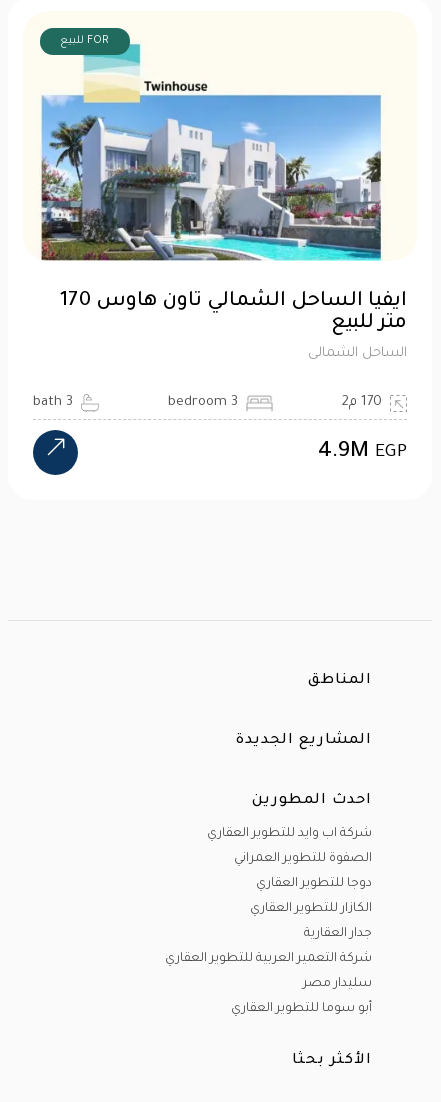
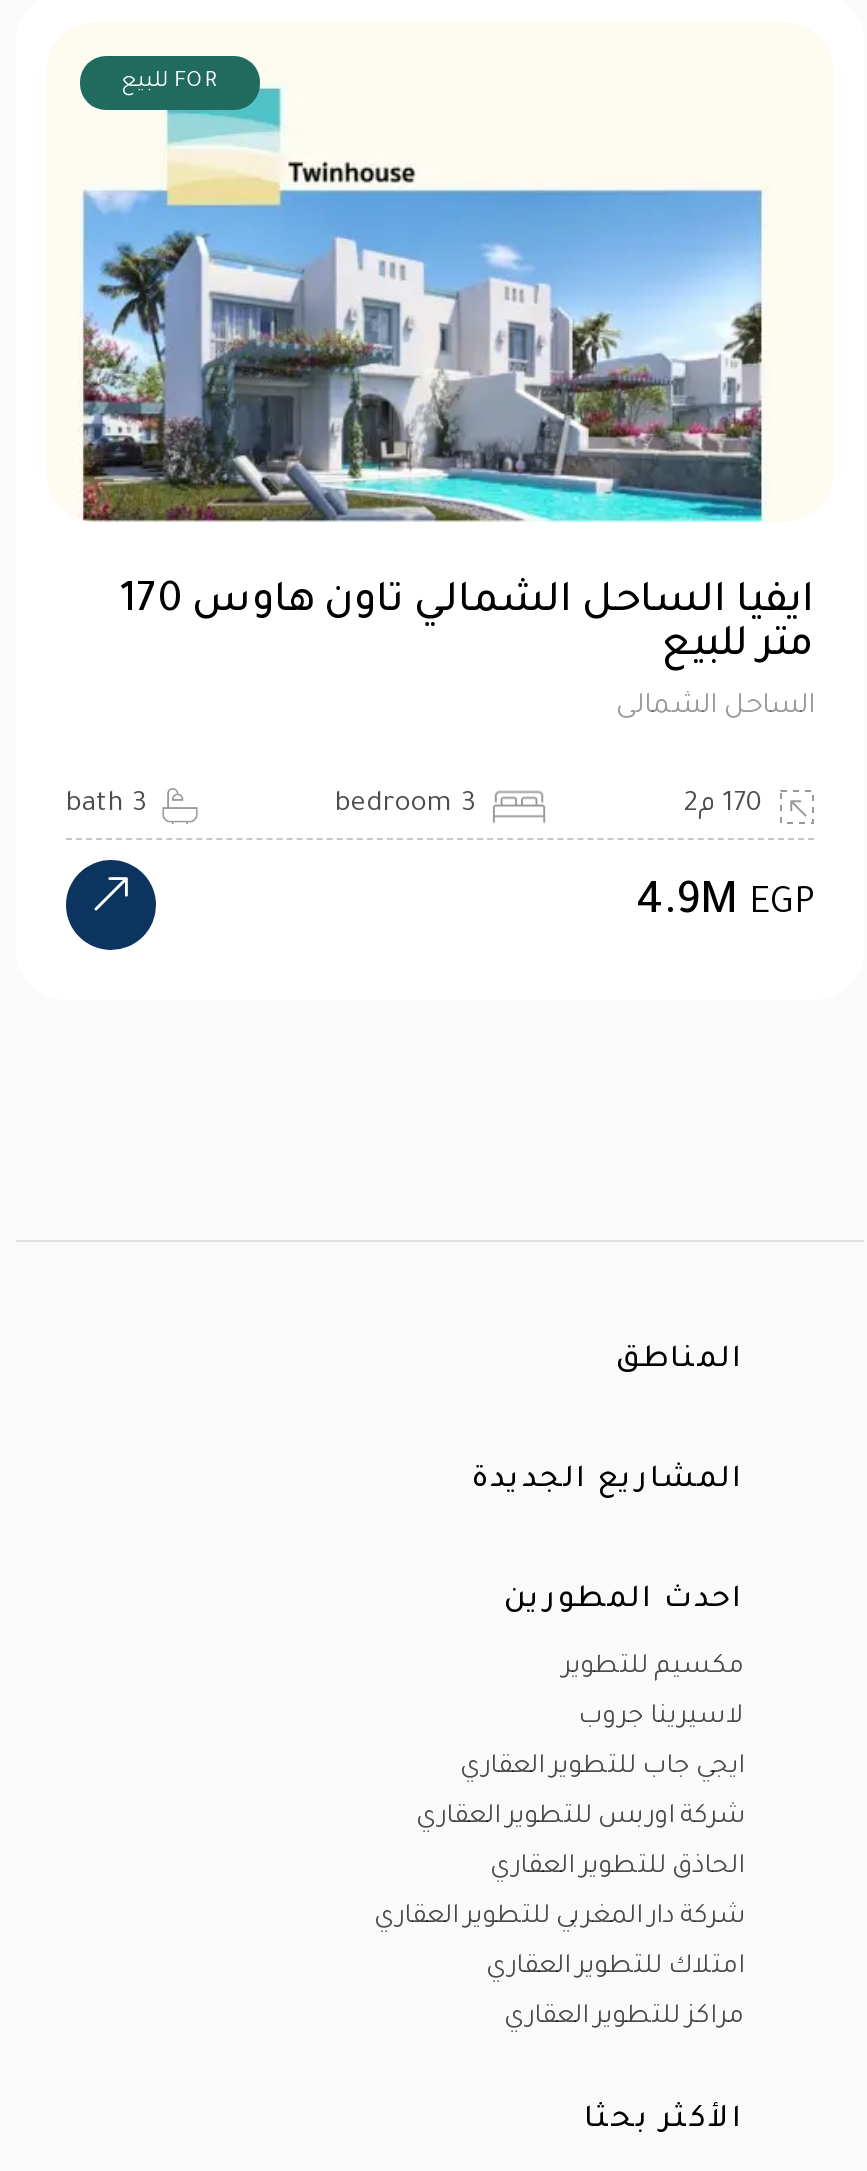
- شركة اب وايد للتطوير العقاري
+ مكسيم للتطوير

- الصفوة للتطوير العمراني
+ لاسيرينا جروب

- دوجا للتطوير العقاري
+ ايجي جاب للتطوير العقاري

- الكازار للتطوير العقاري
+ شركة اوربس للتطوير العقاري

- جدار العقارية
+ الحاذق للتطوير العقاري

- شركة التعمير العربية للتطوير العقاري
+ شركة دار المغربي للتطوير العقاري

- سليدار مصر
+ امتلاك للتطوير العقاري

- أبو سوما للتطوير العقاري
+ مراكز للتطوير العقاري
